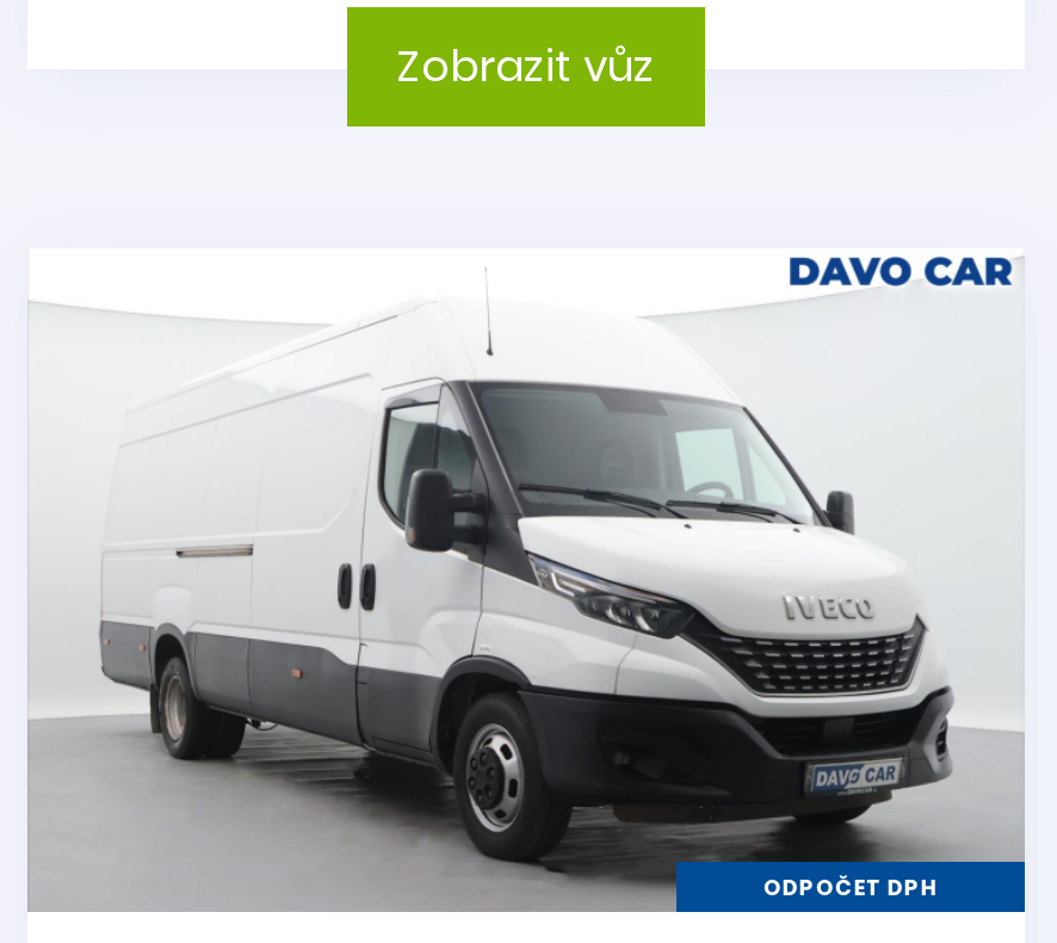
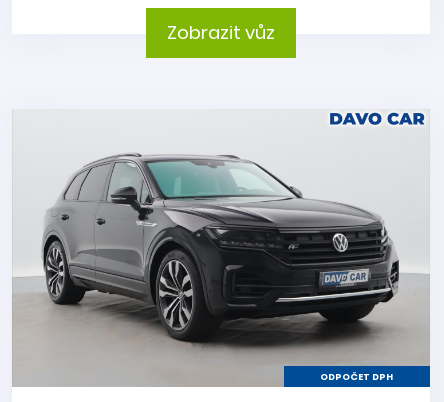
- [image]
+ [image]
